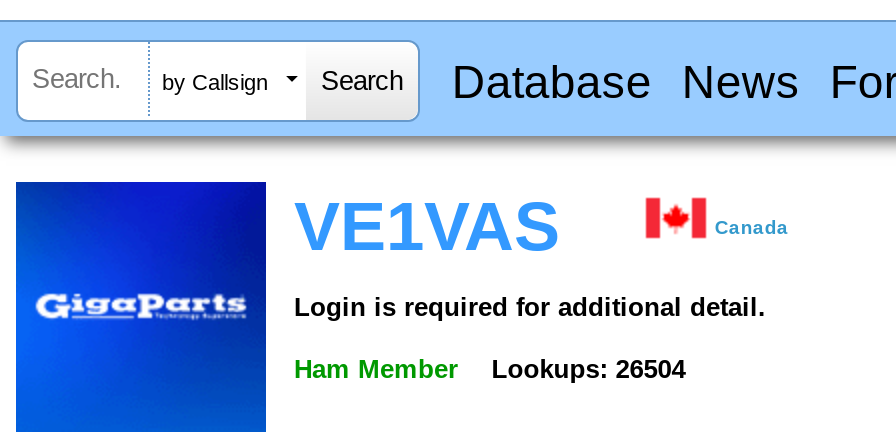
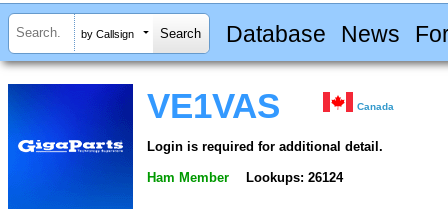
- Ham Member Lookups: 26504
+ Ham Member Lookups: 26124
